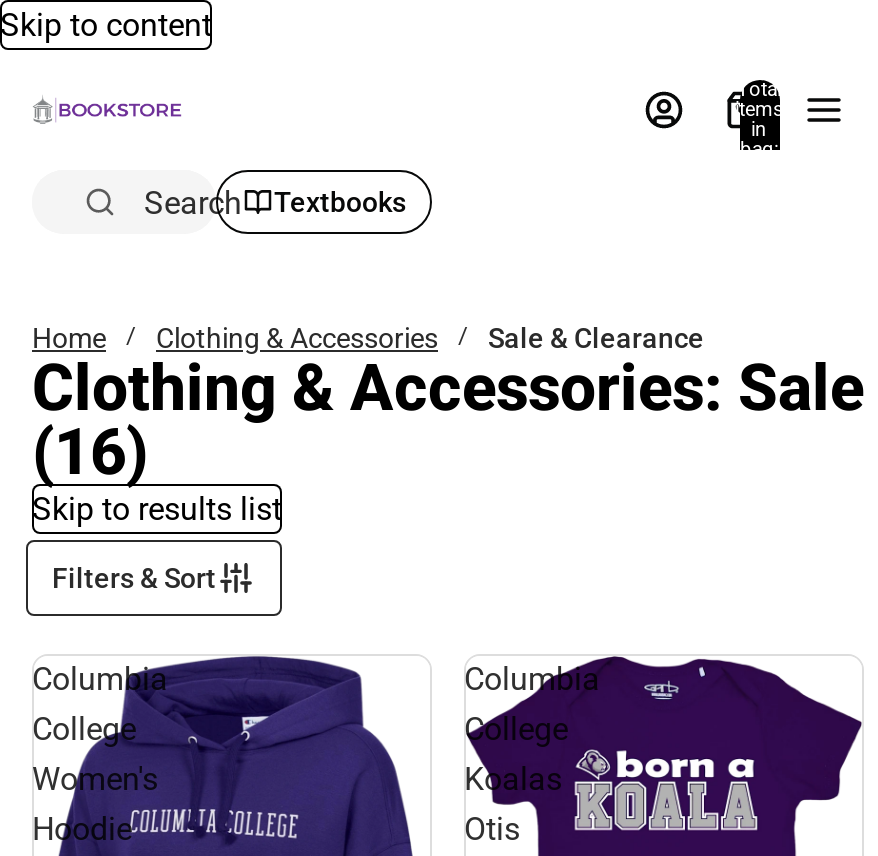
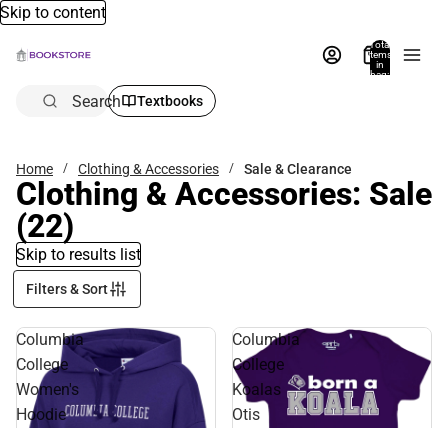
- (16)
+ (22)
